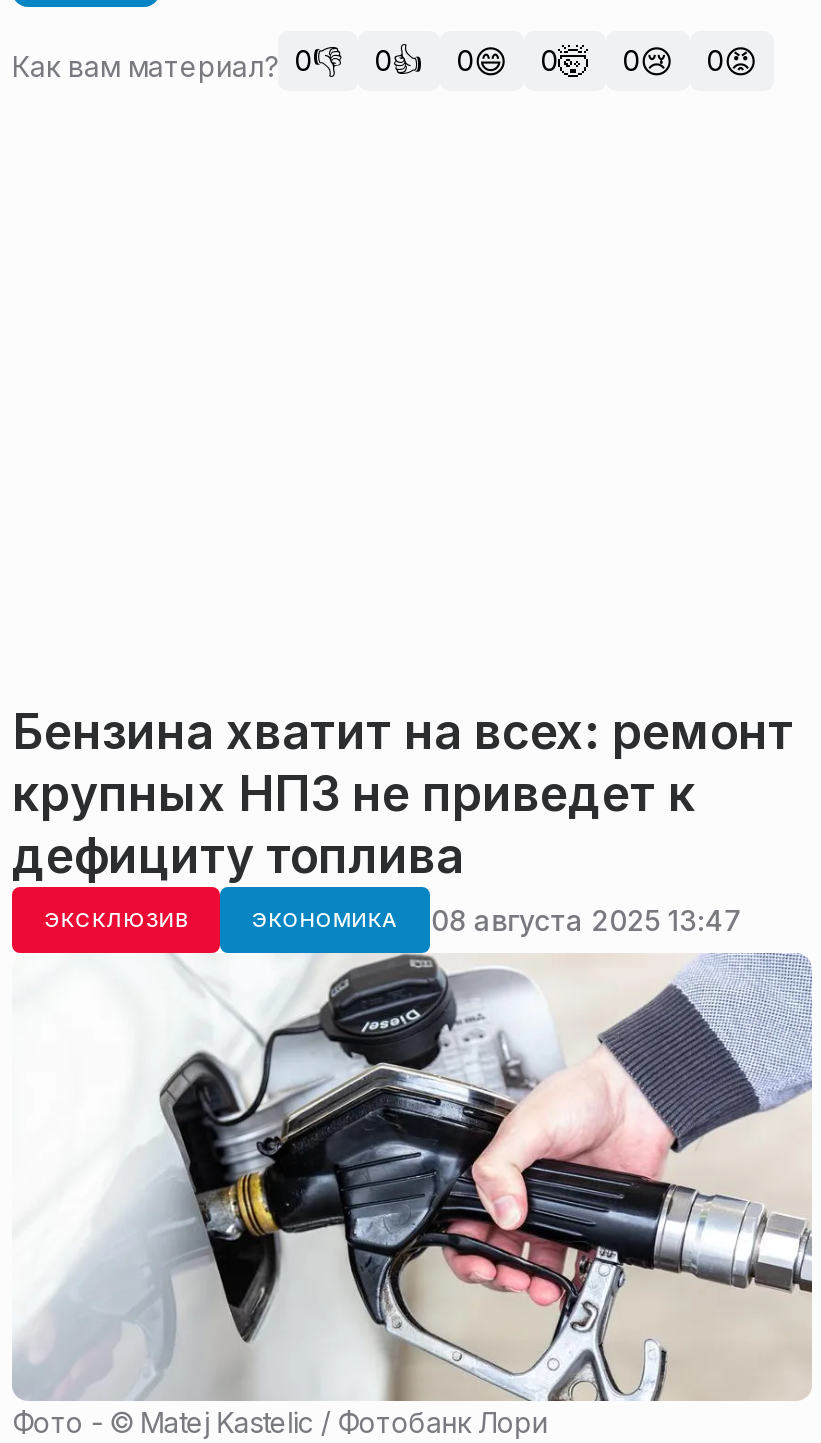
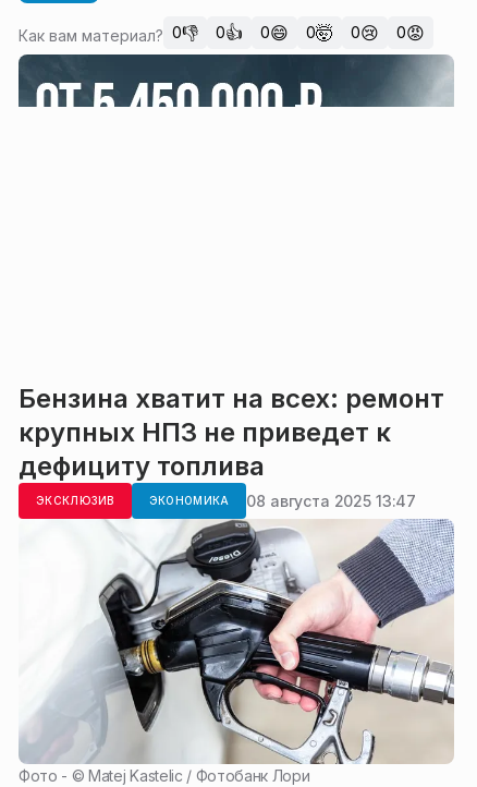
+ [image]
